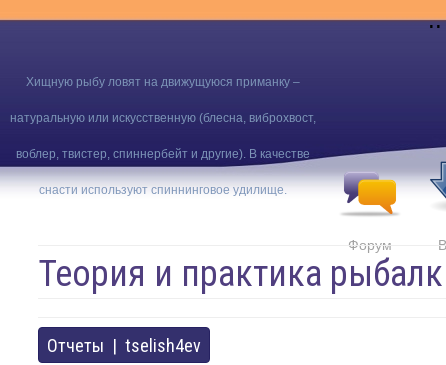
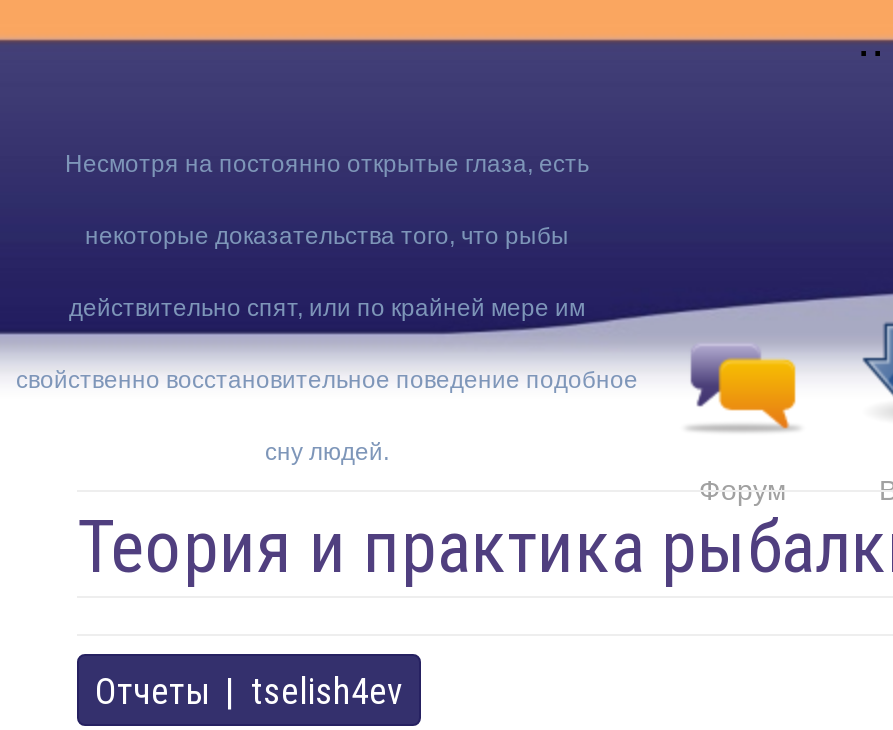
- Хищную рыбу ловят на движущуюся приманку –
- натуральную или искусственную (блесна, виброхвост,
- воблер, твистер, спиннербейт и другие). В качестве
- снасти используют спиннинговое удилище.
+ Несмотря на постоянно открытые глаза, есть
+ некоторые доказательства того, что рыбы
+ действительно спят, или по крайней мере им
+ свойственно восстановительное поведение подобное
+ сну людей.
